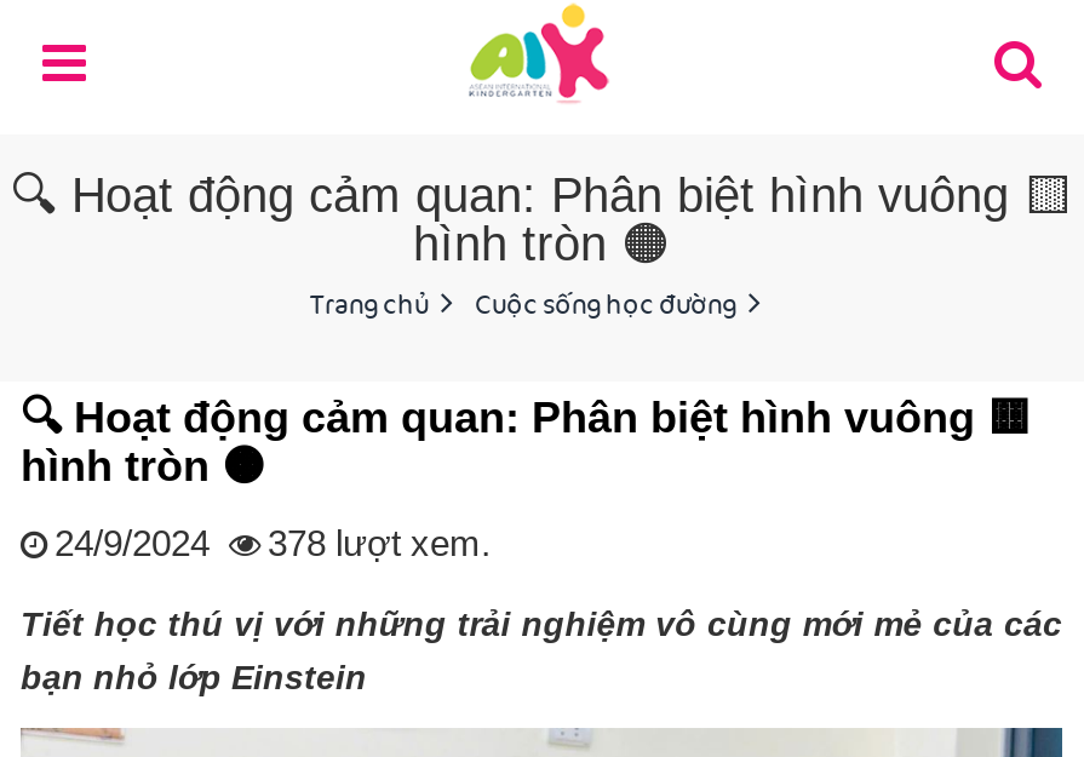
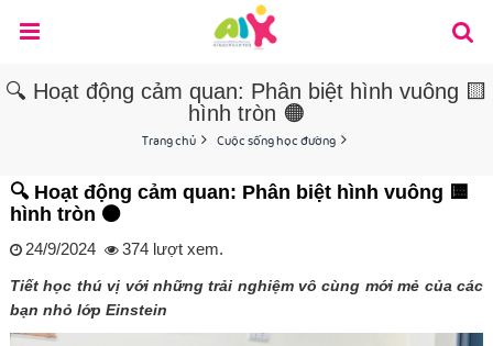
- 24/9/2024 378 lượt xem.
+ 24/9/2024 374 lượt xem.
